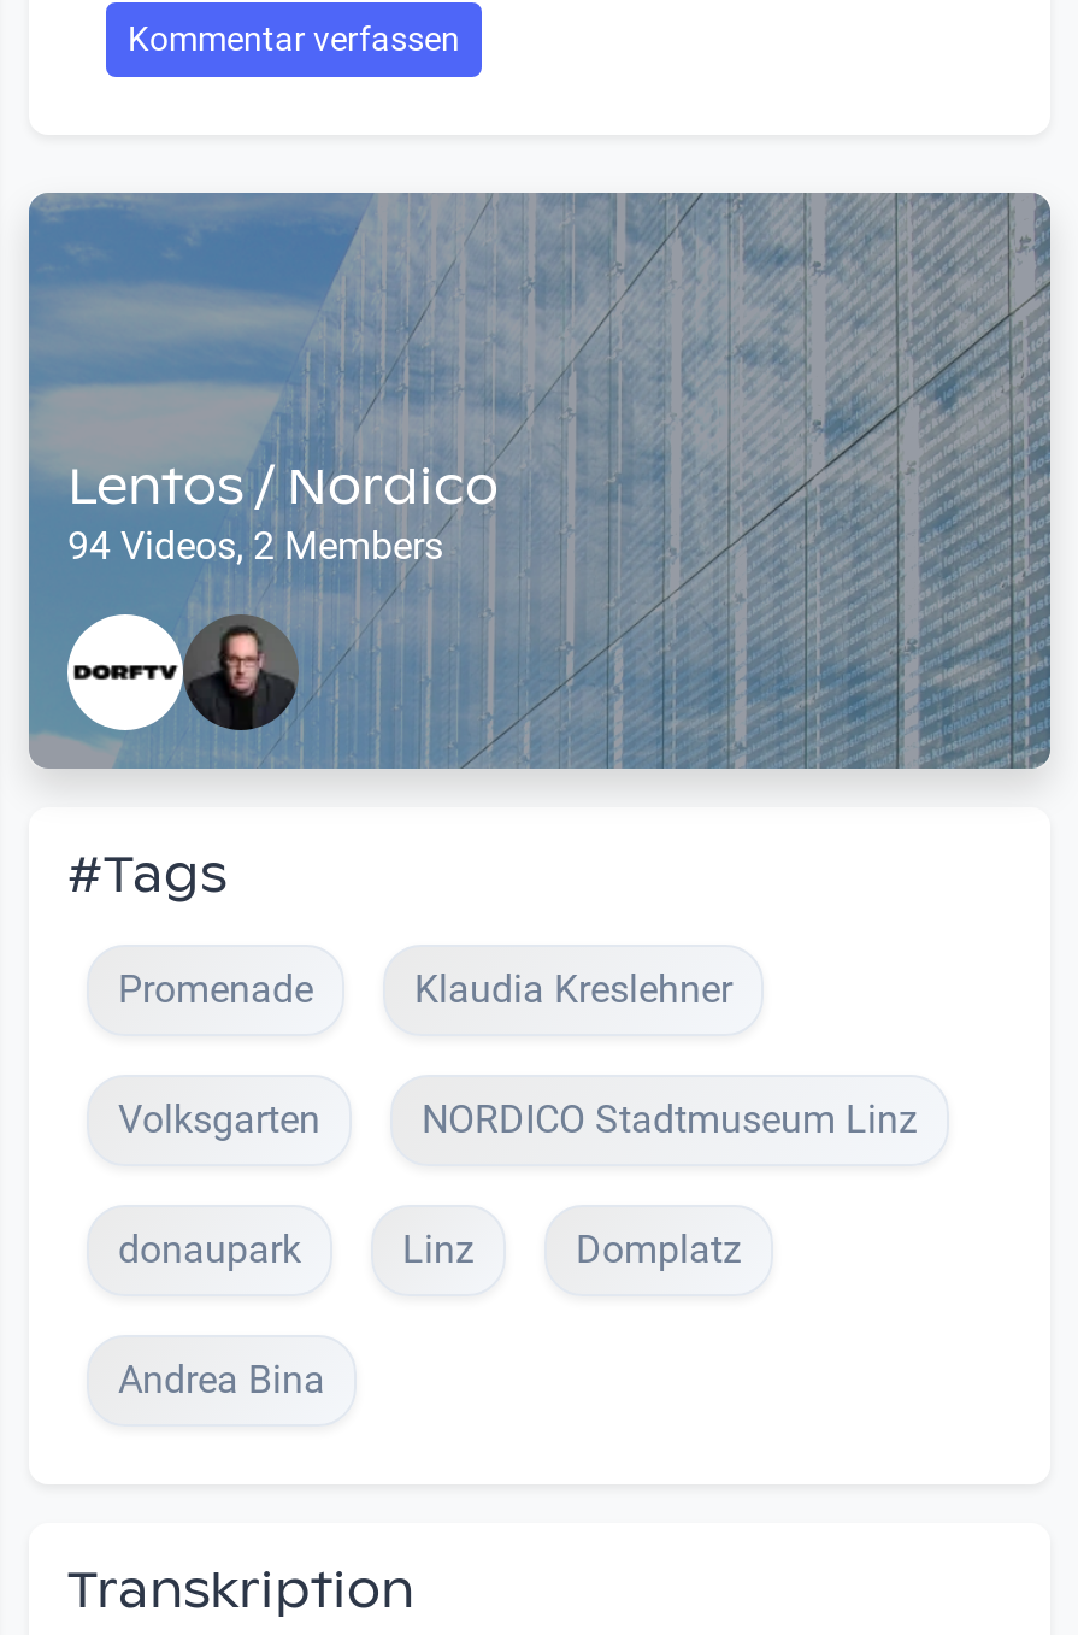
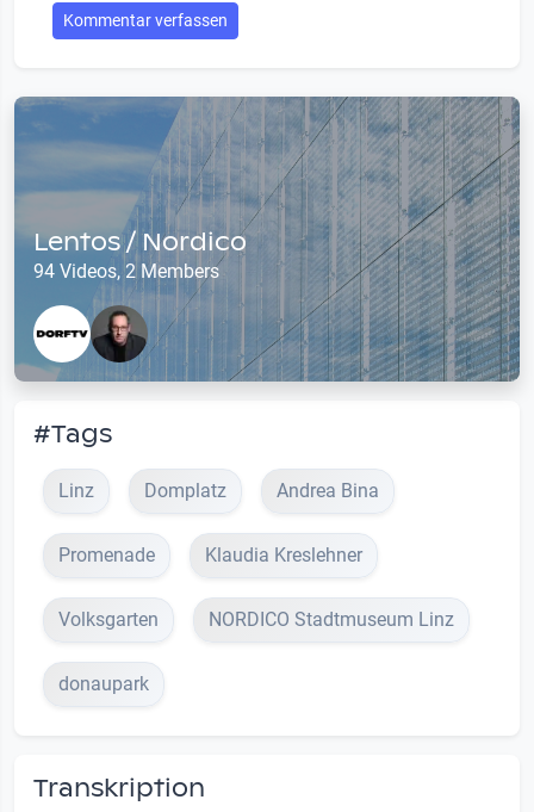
moved down: Promenade | Klaudia Kreslehner | Volksgarten | NORDICO Stadtmuseum Linz | donaupark

moved up: Linz | Domplatz | Andrea Bina
